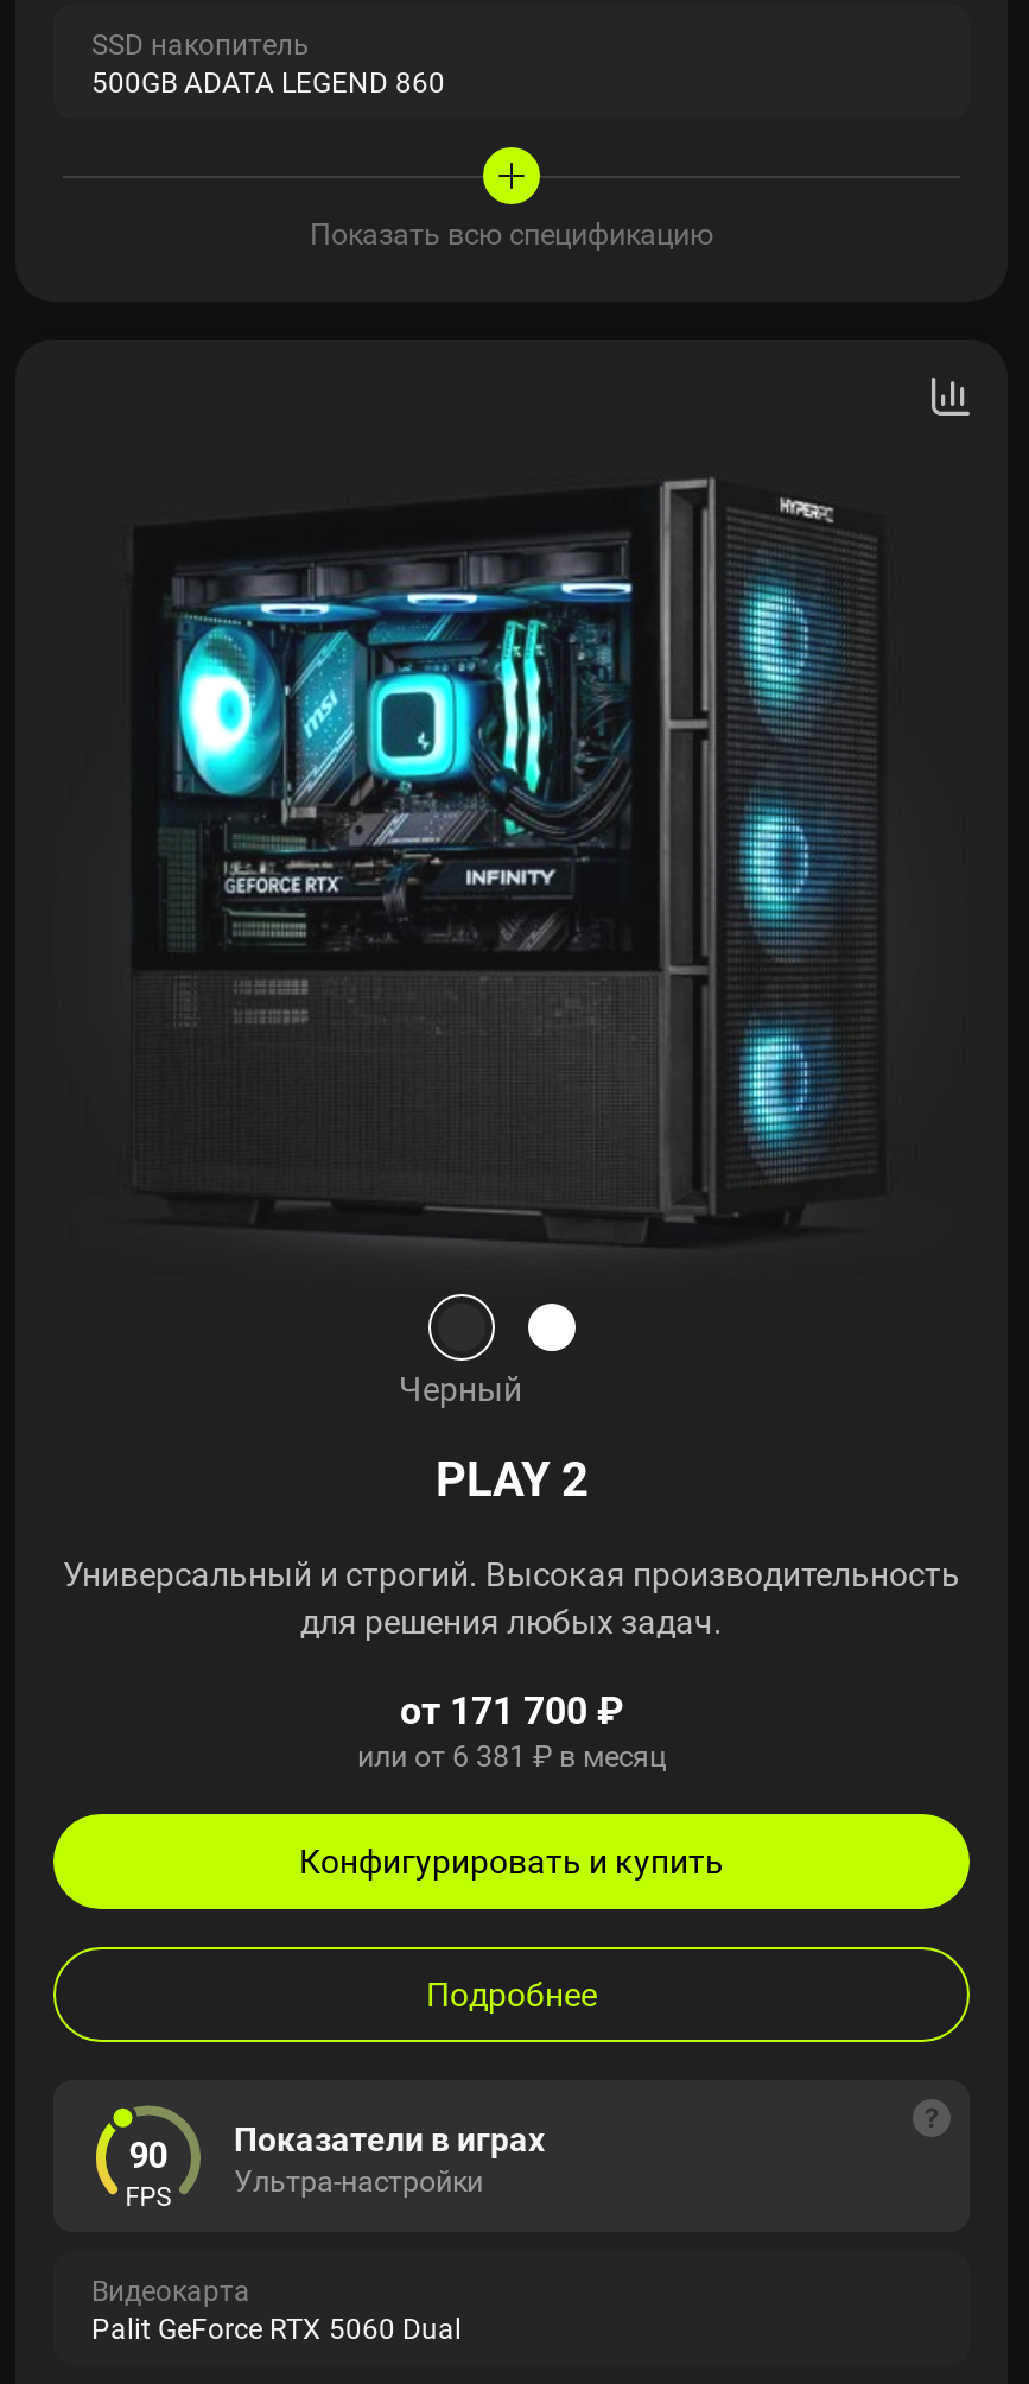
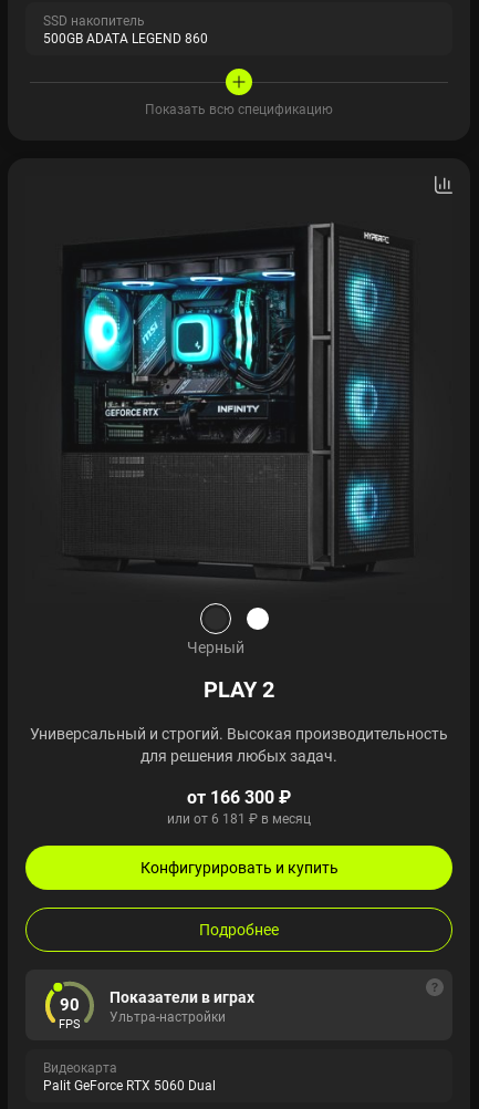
- от 171 700 ₽
+ от 166 300 ₽

- или от 6 381 ₽ в месяц
+ или от 6 181 ₽ в месяц
